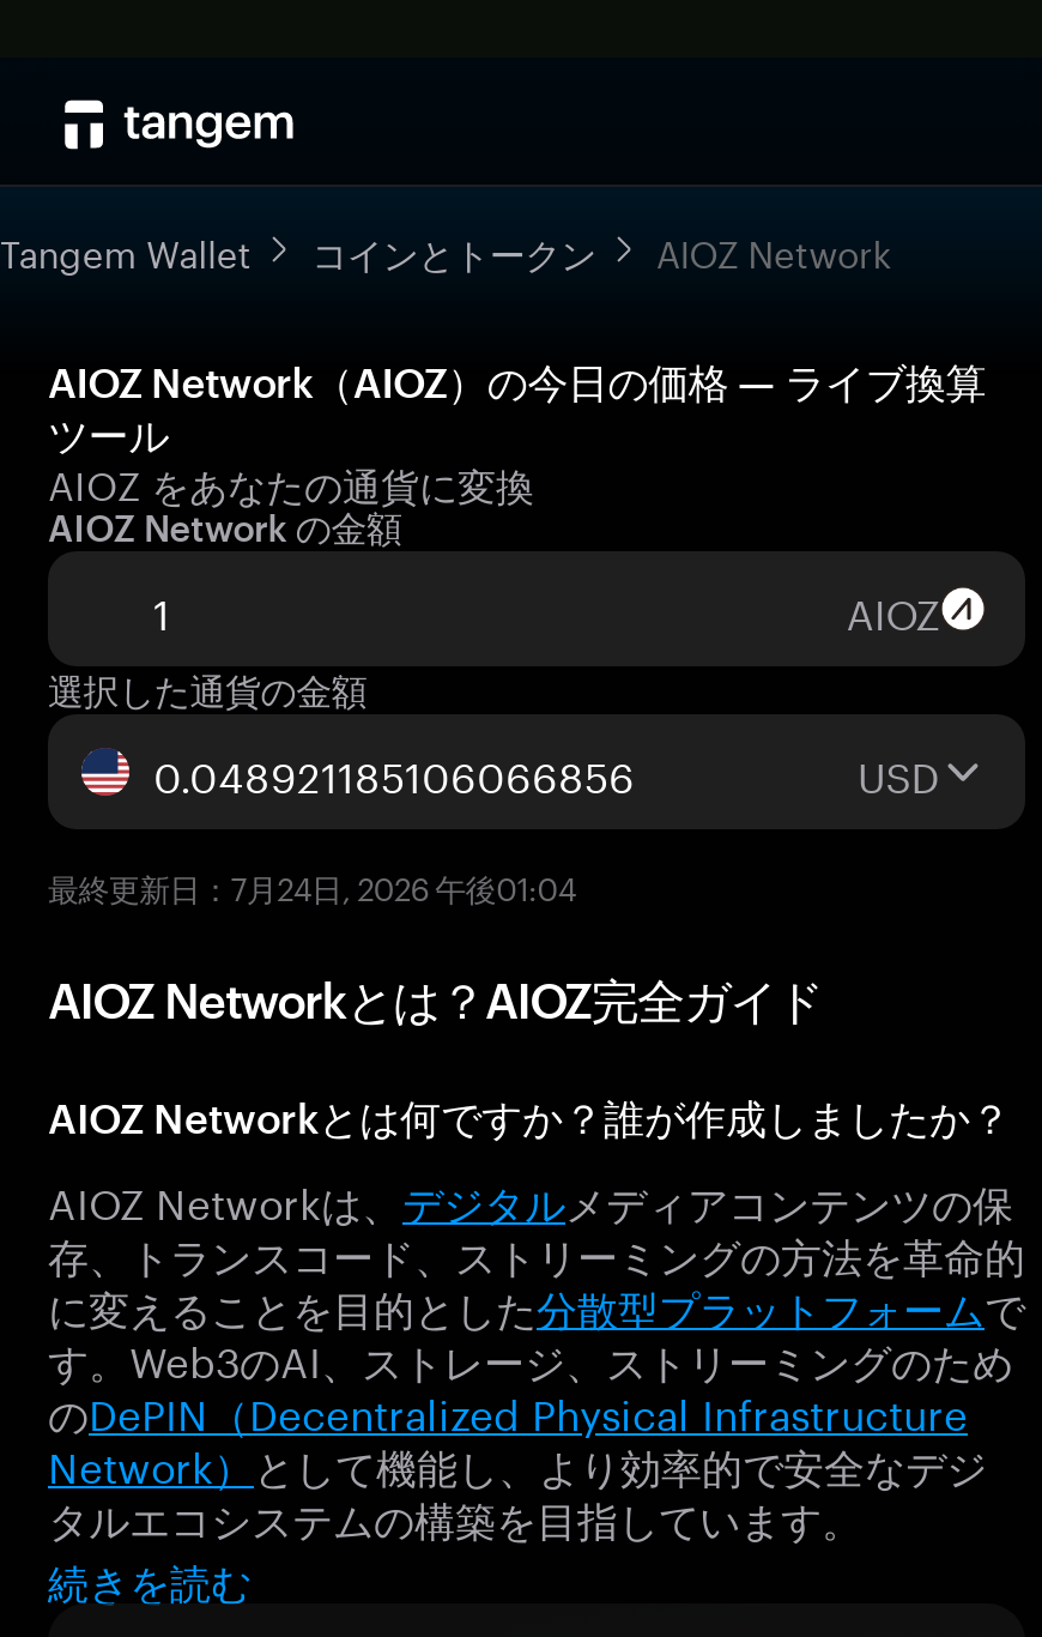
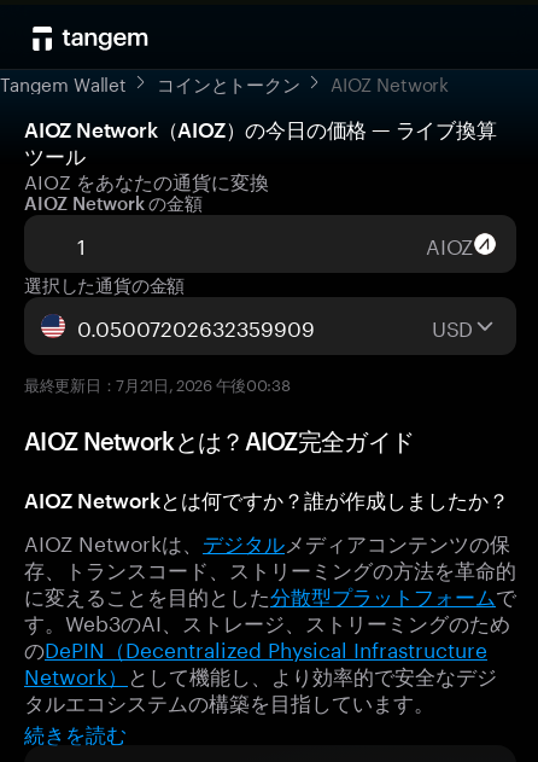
- 最終更新日：7月24日, 2026 午後01:04
+ 最終更新日：7月21日, 2026 午後00:38
